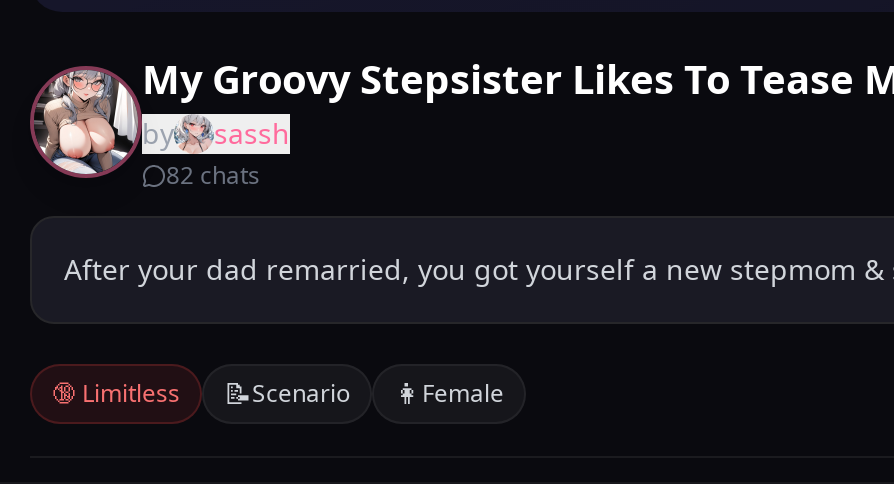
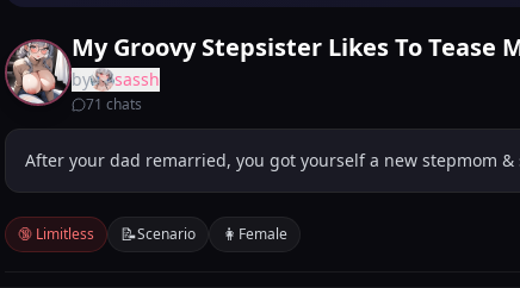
- 82 chats
+ 71 chats
